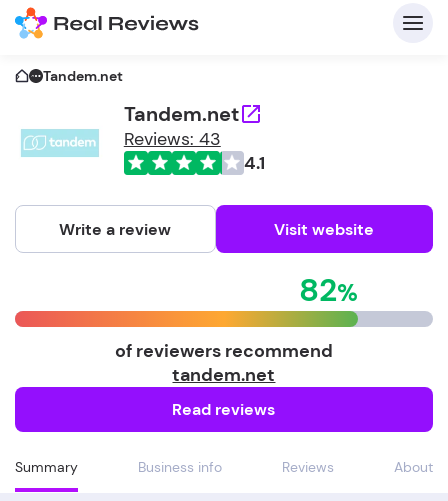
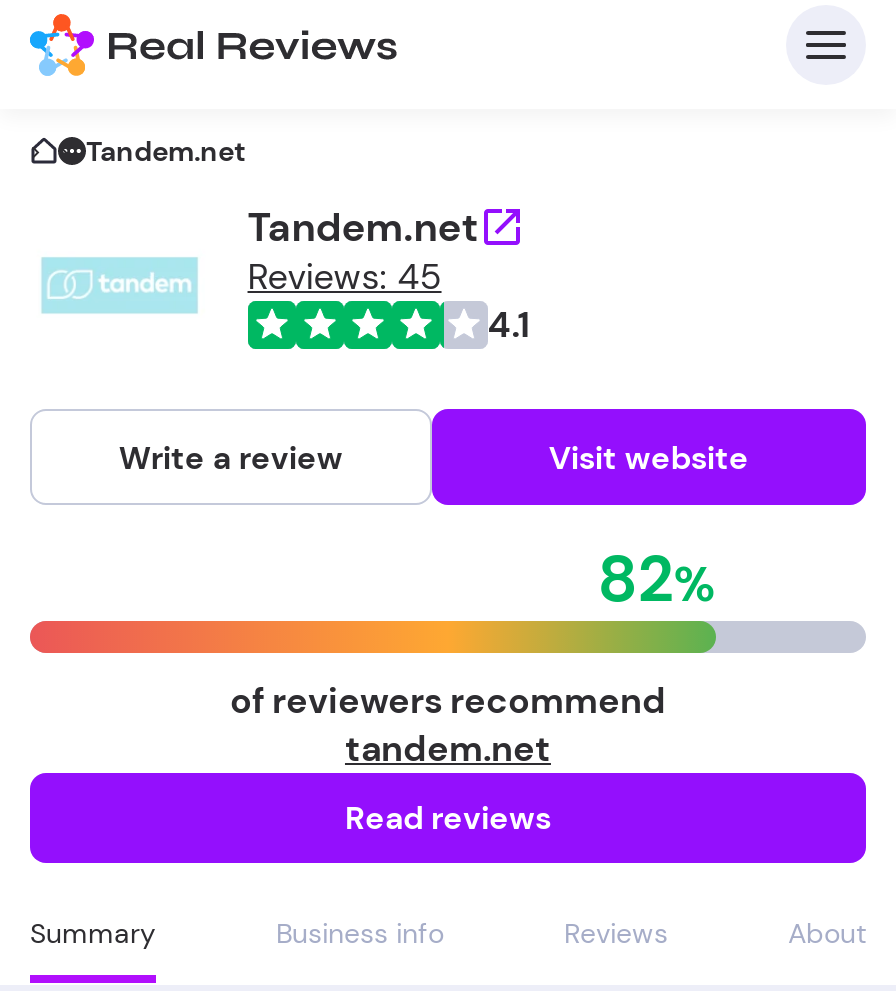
- Reviews: 43
+ Reviews: 45
